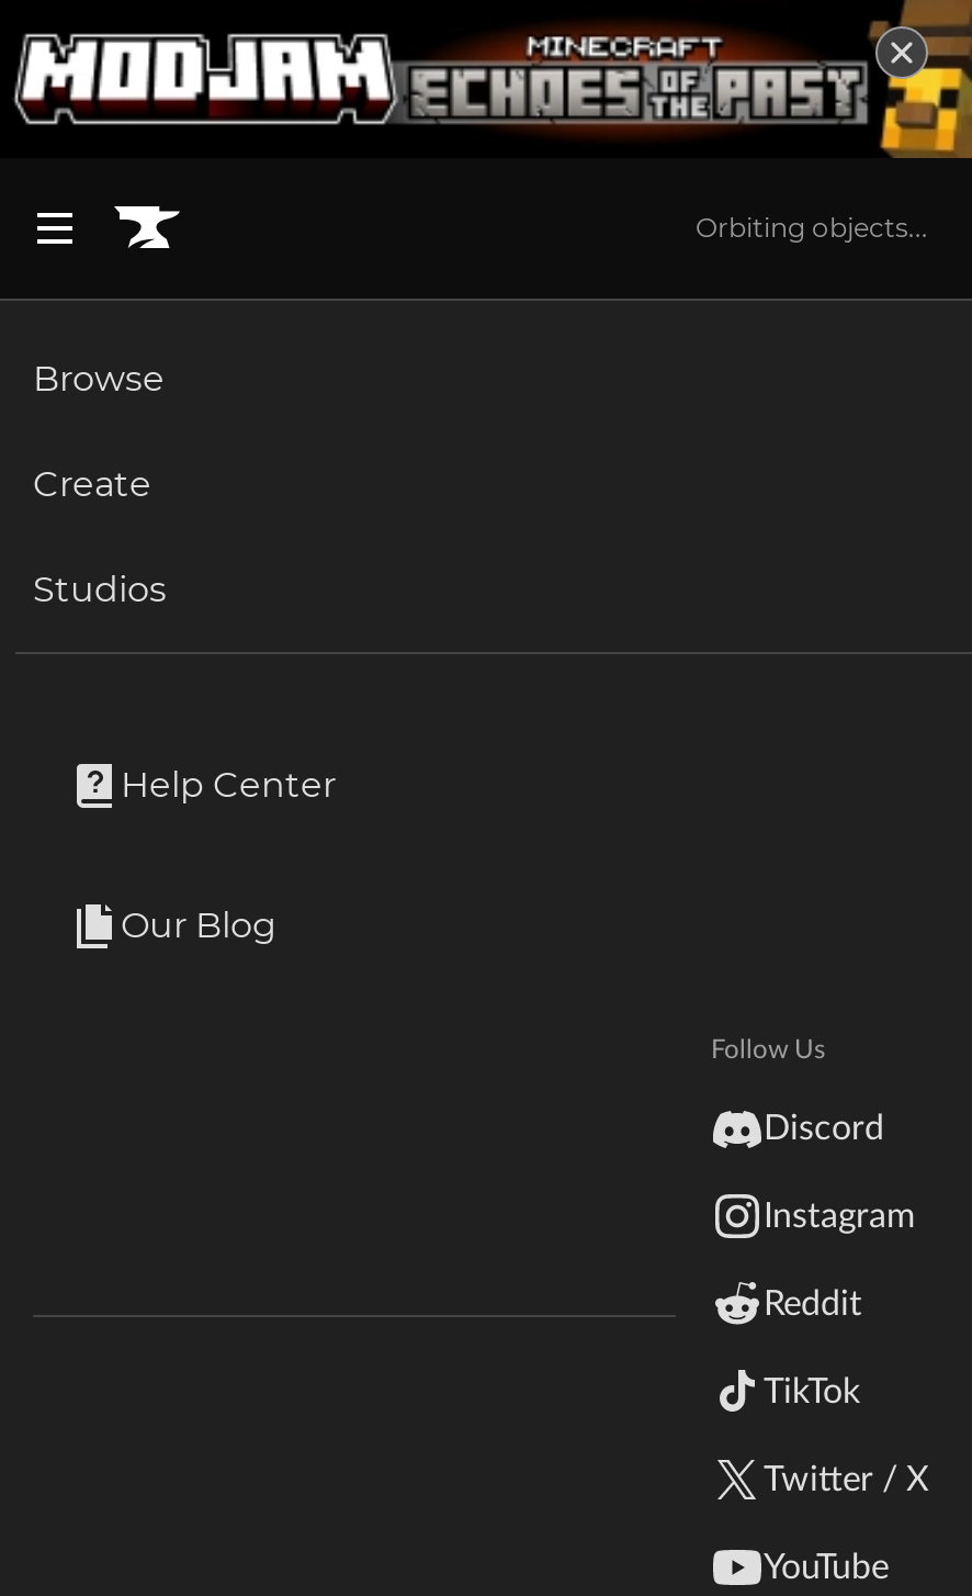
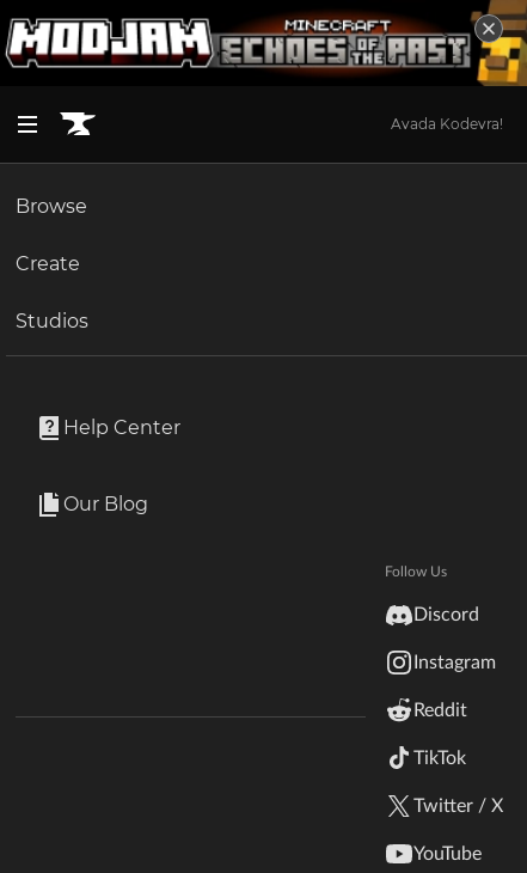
- Orbiting objects...
+ Avada Kodevra!
